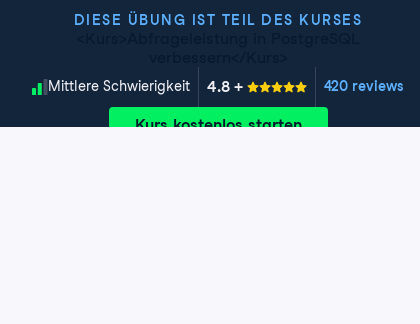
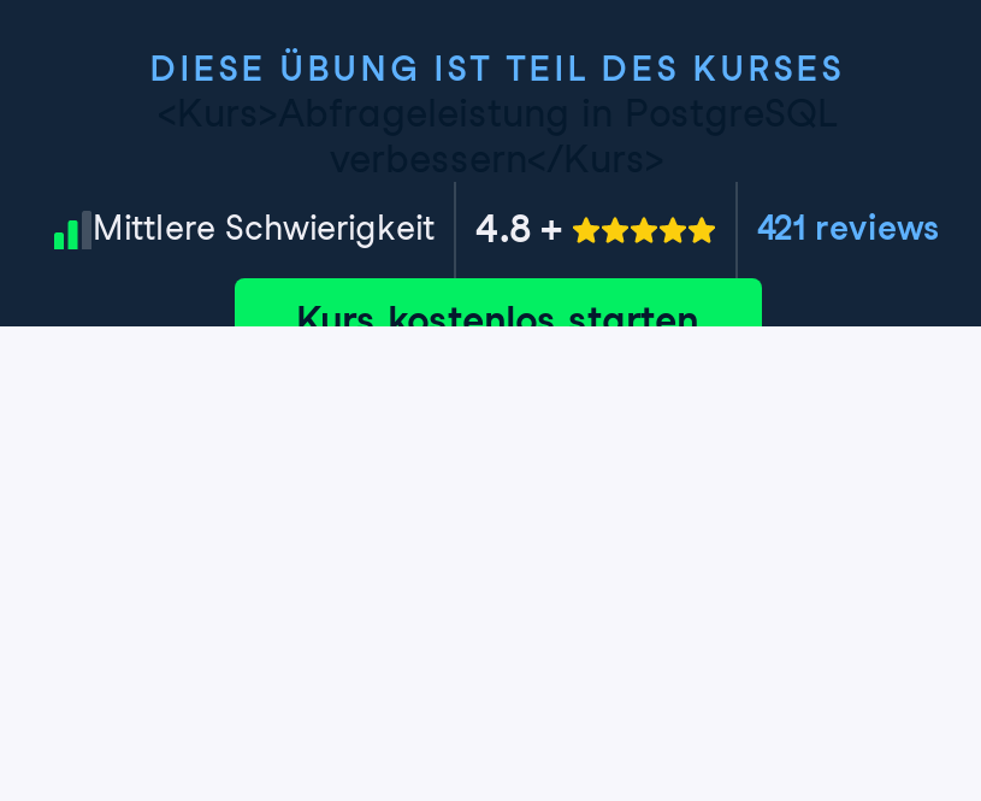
- 420 reviews
+ 421 reviews
